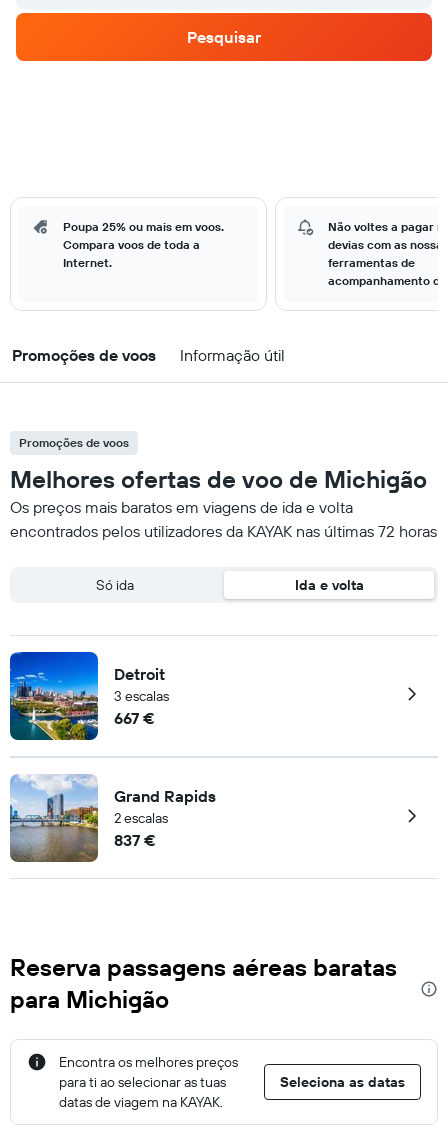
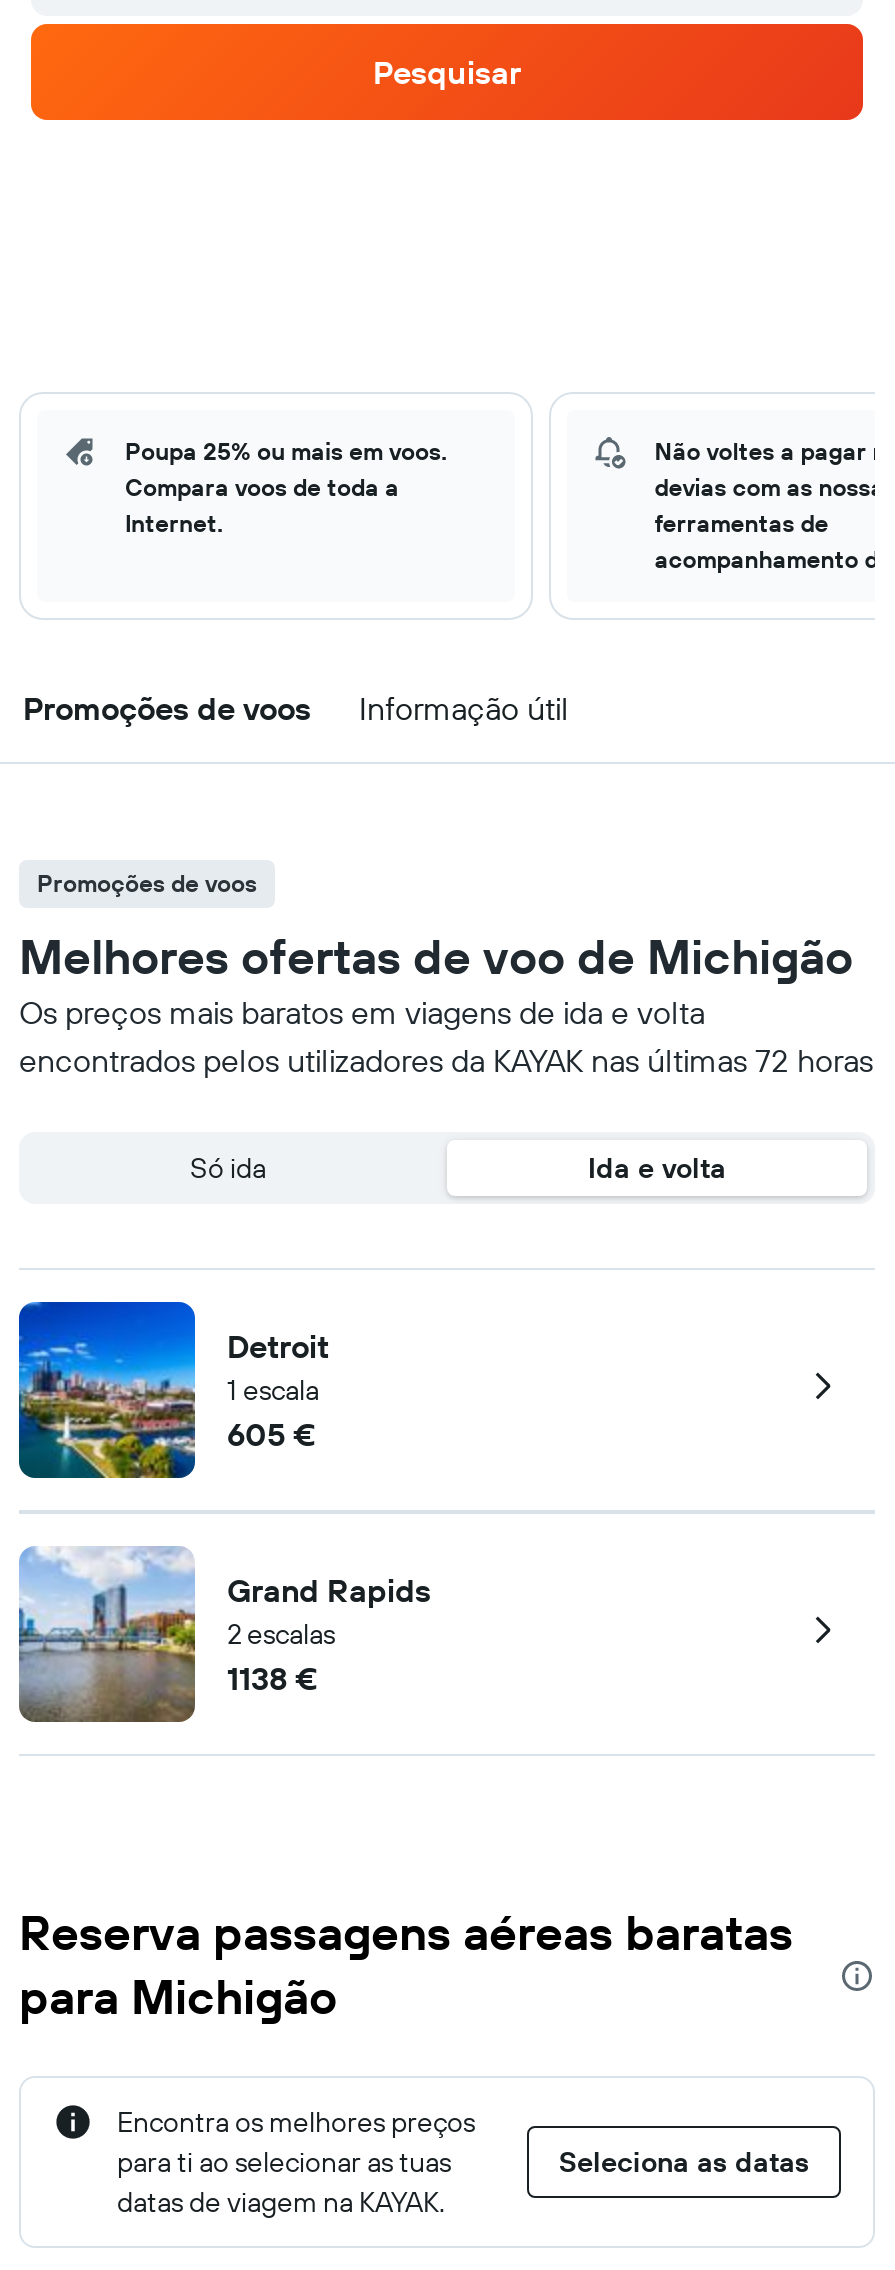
- 3 escalas
- 667 €
+ 1 escala
+ 605 €

- 837 €
+ 1138 €
